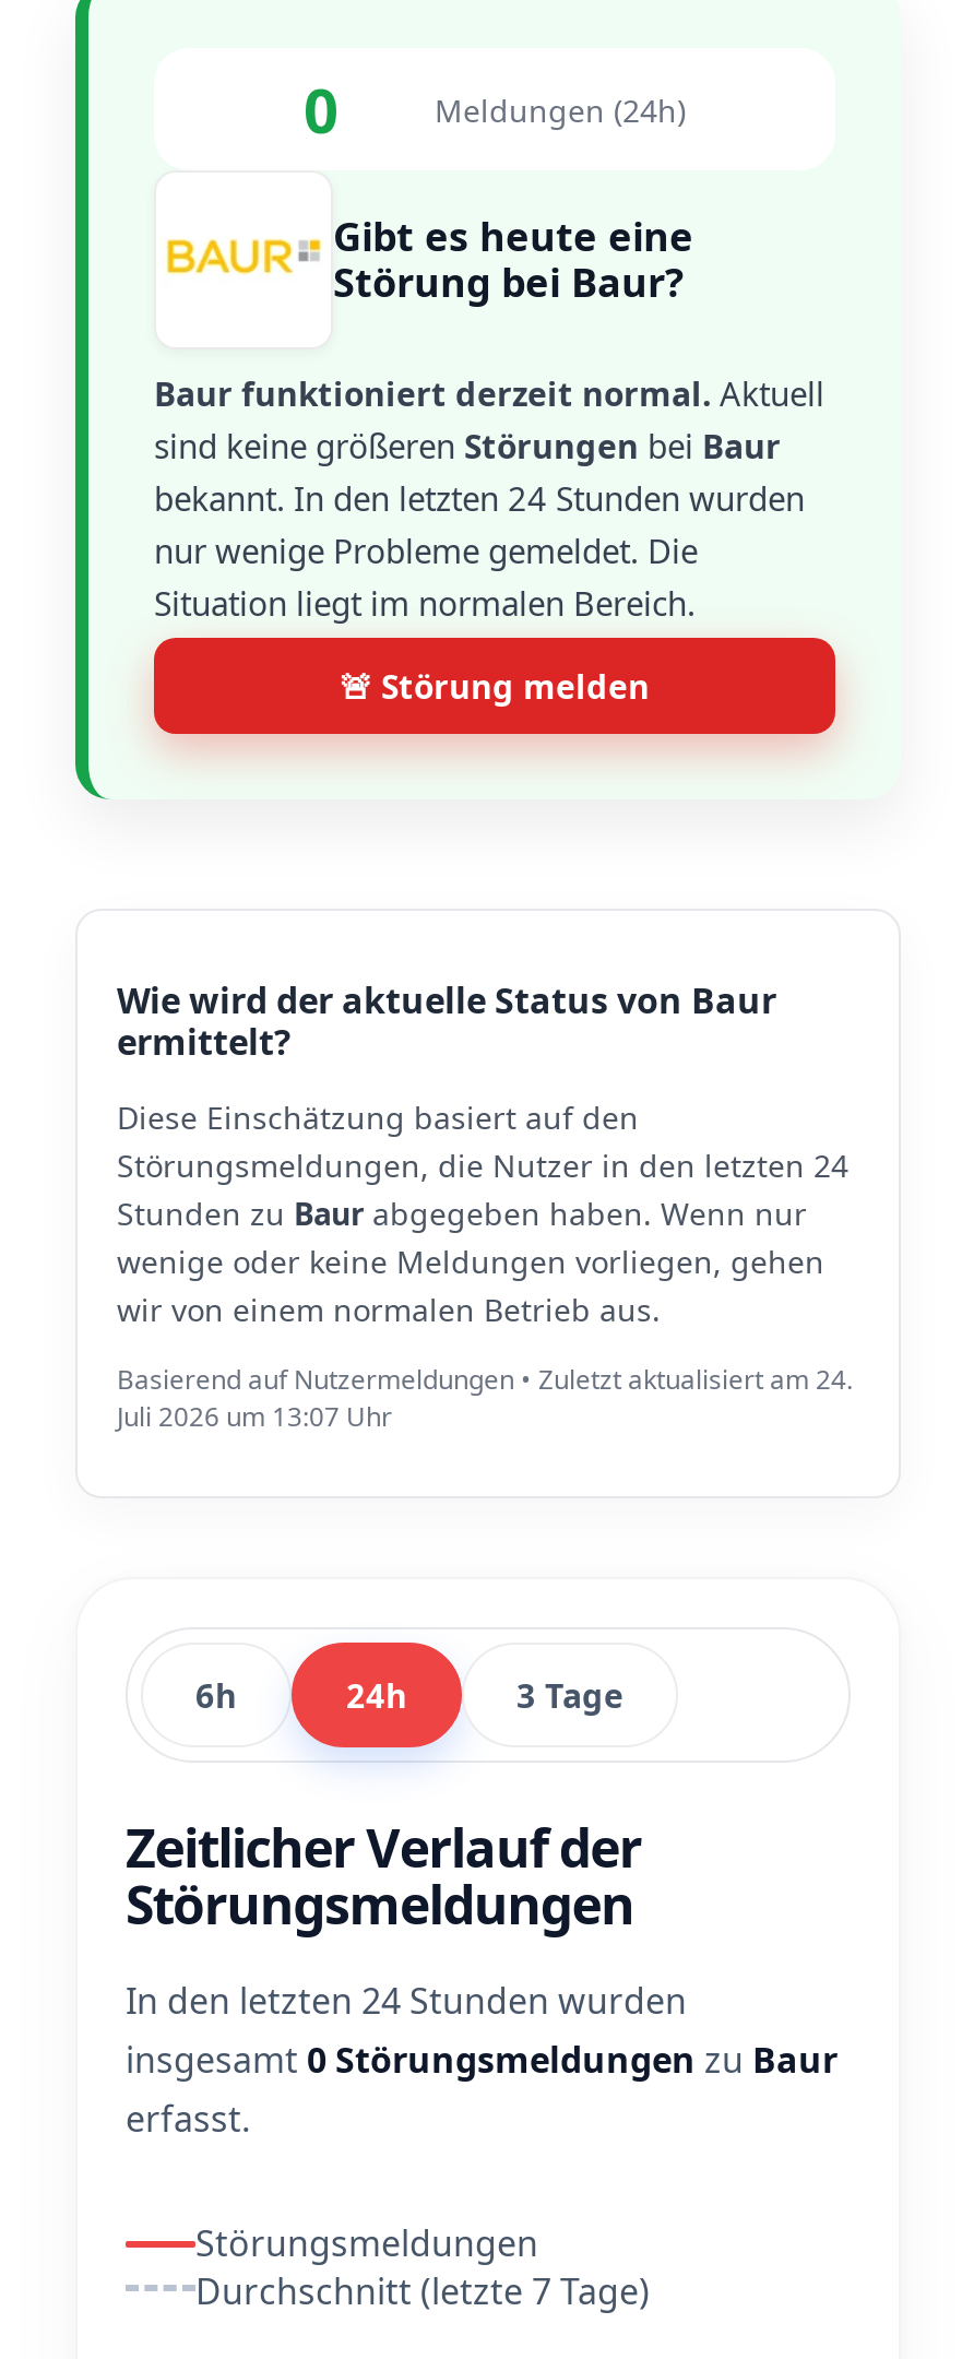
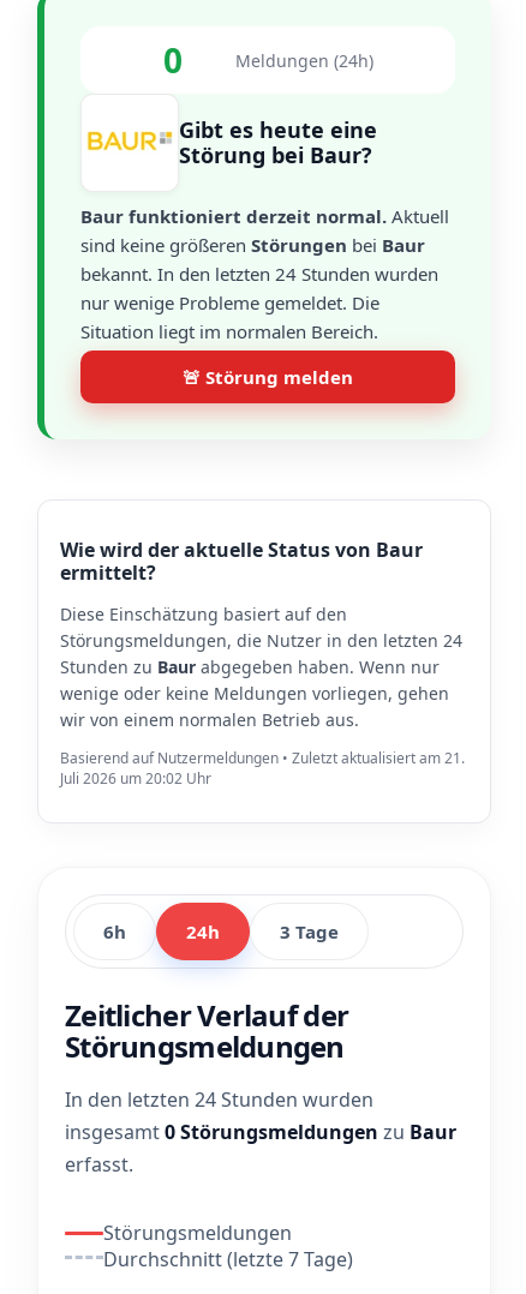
- Basierend auf Nutzermeldungen • Zuletzt aktualisiert am 24.
+ Basierend auf Nutzermeldungen • Zuletzt aktualisiert am 21.

- Juli 2026 um 13:07 Uhr
+ Juli 2026 um 20:02 Uhr
